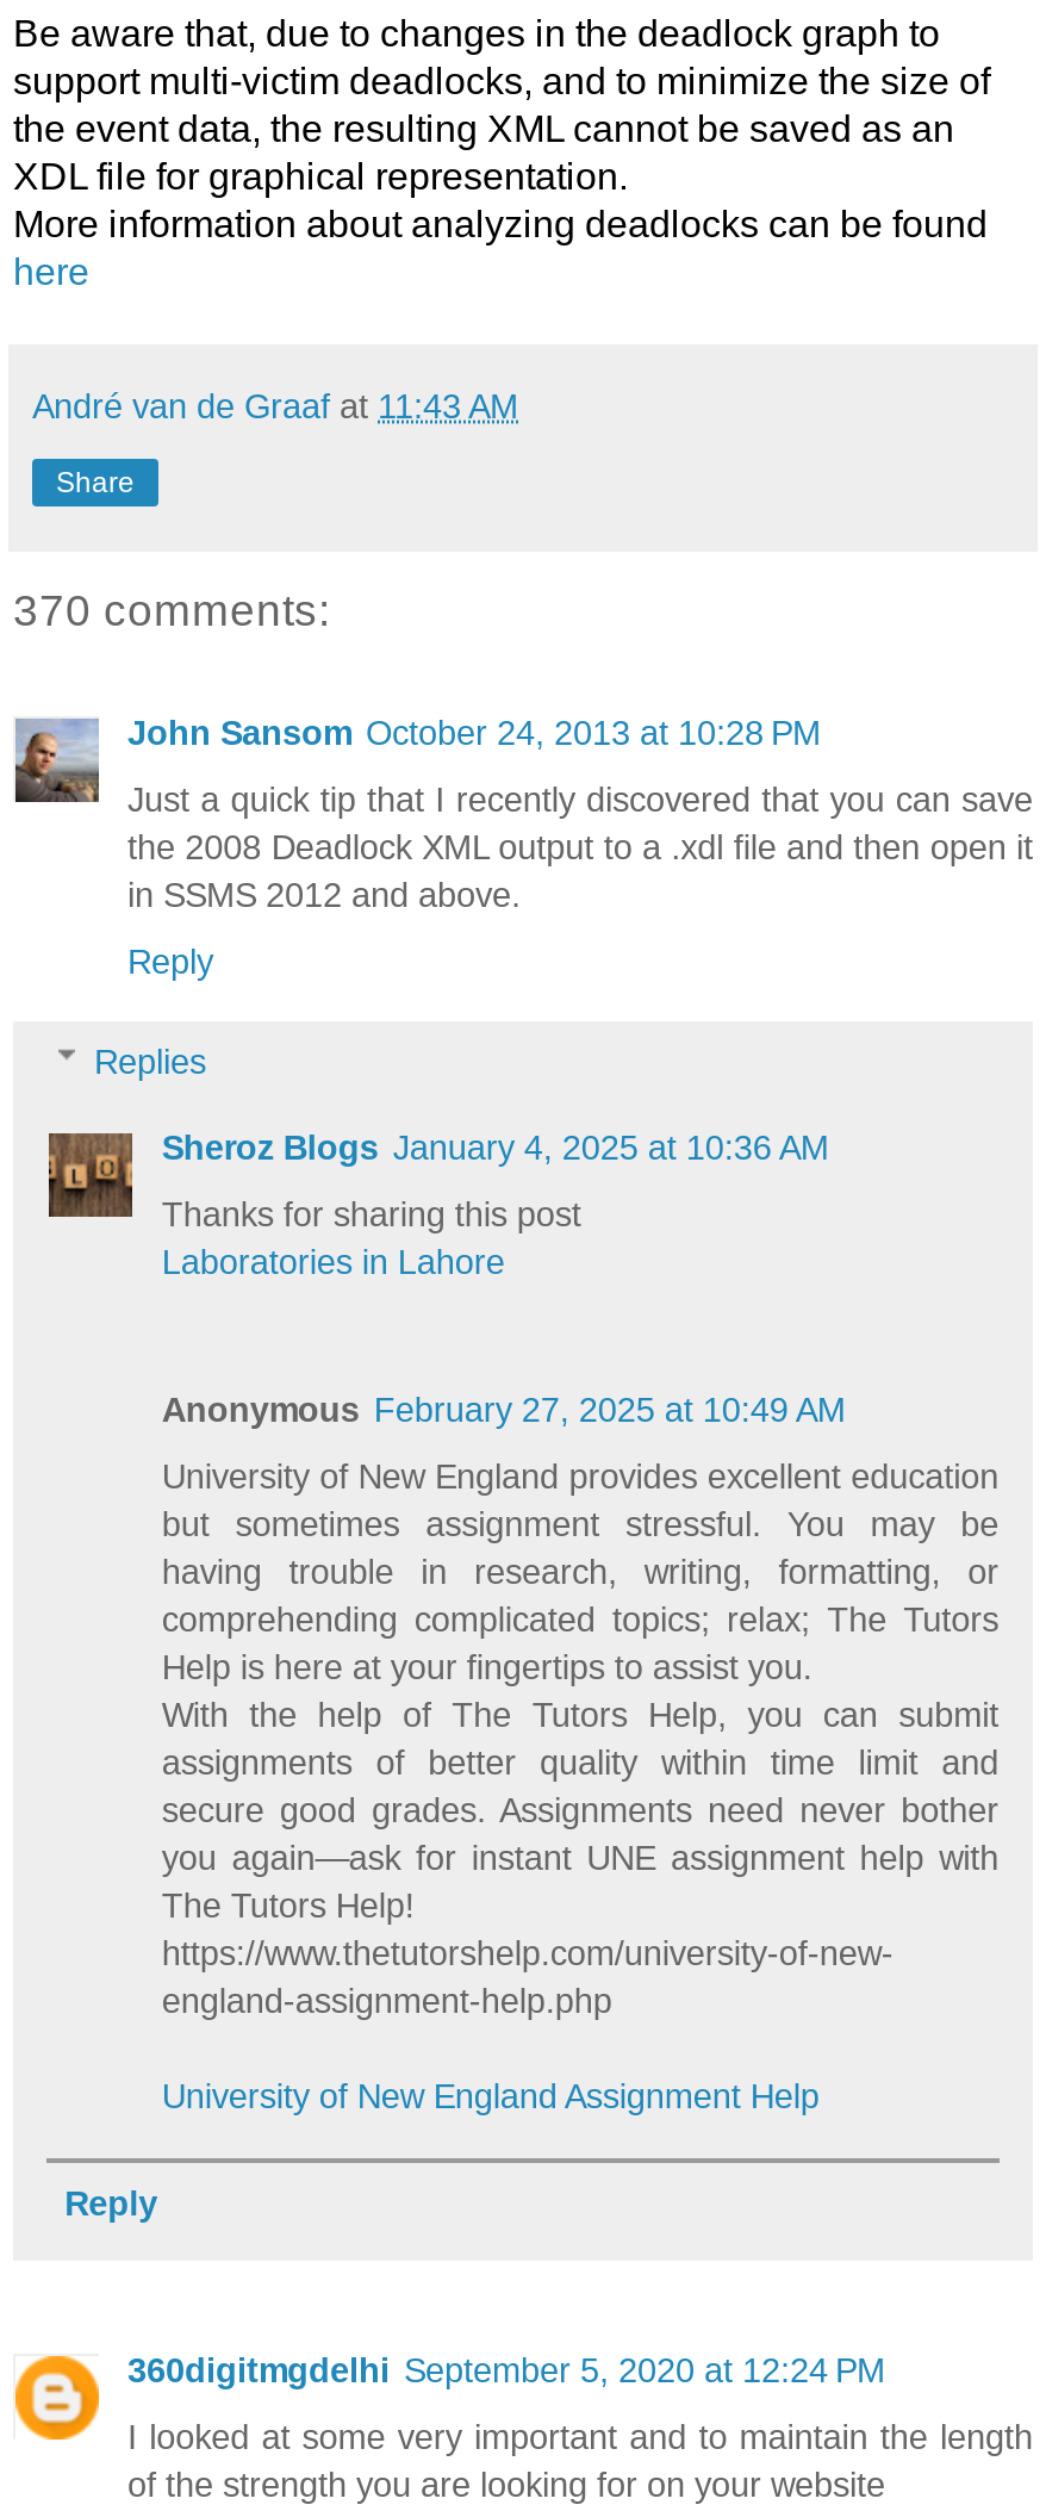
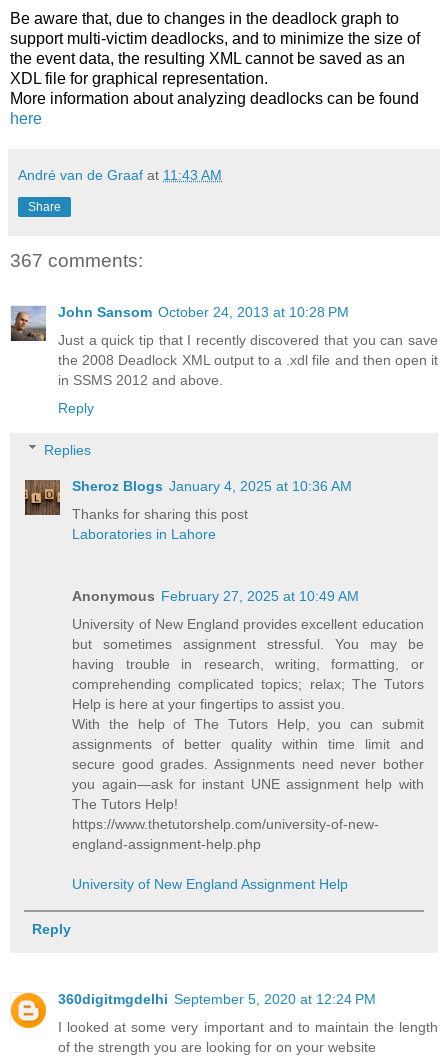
- 370 comments:
+ 367 comments:
